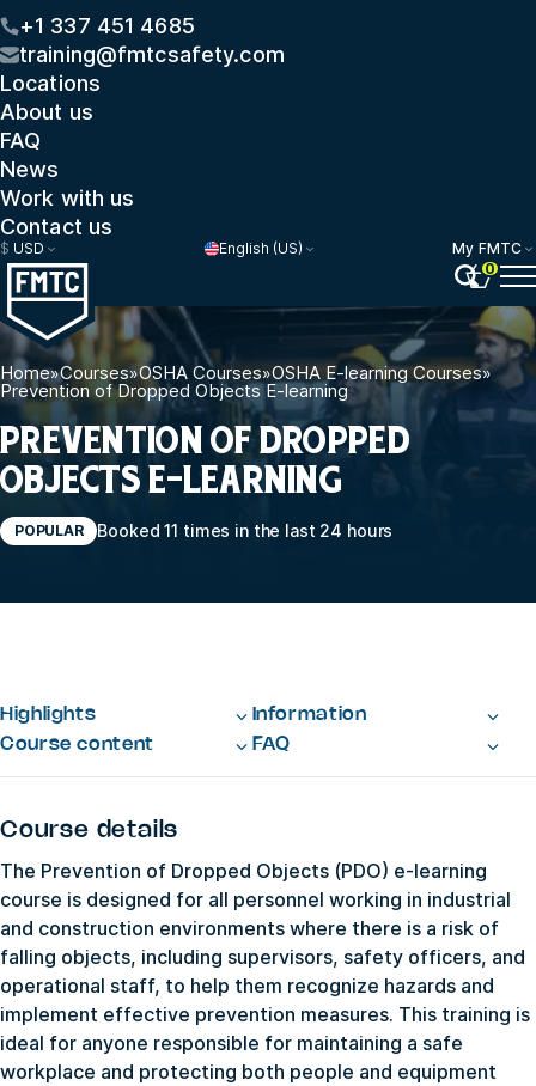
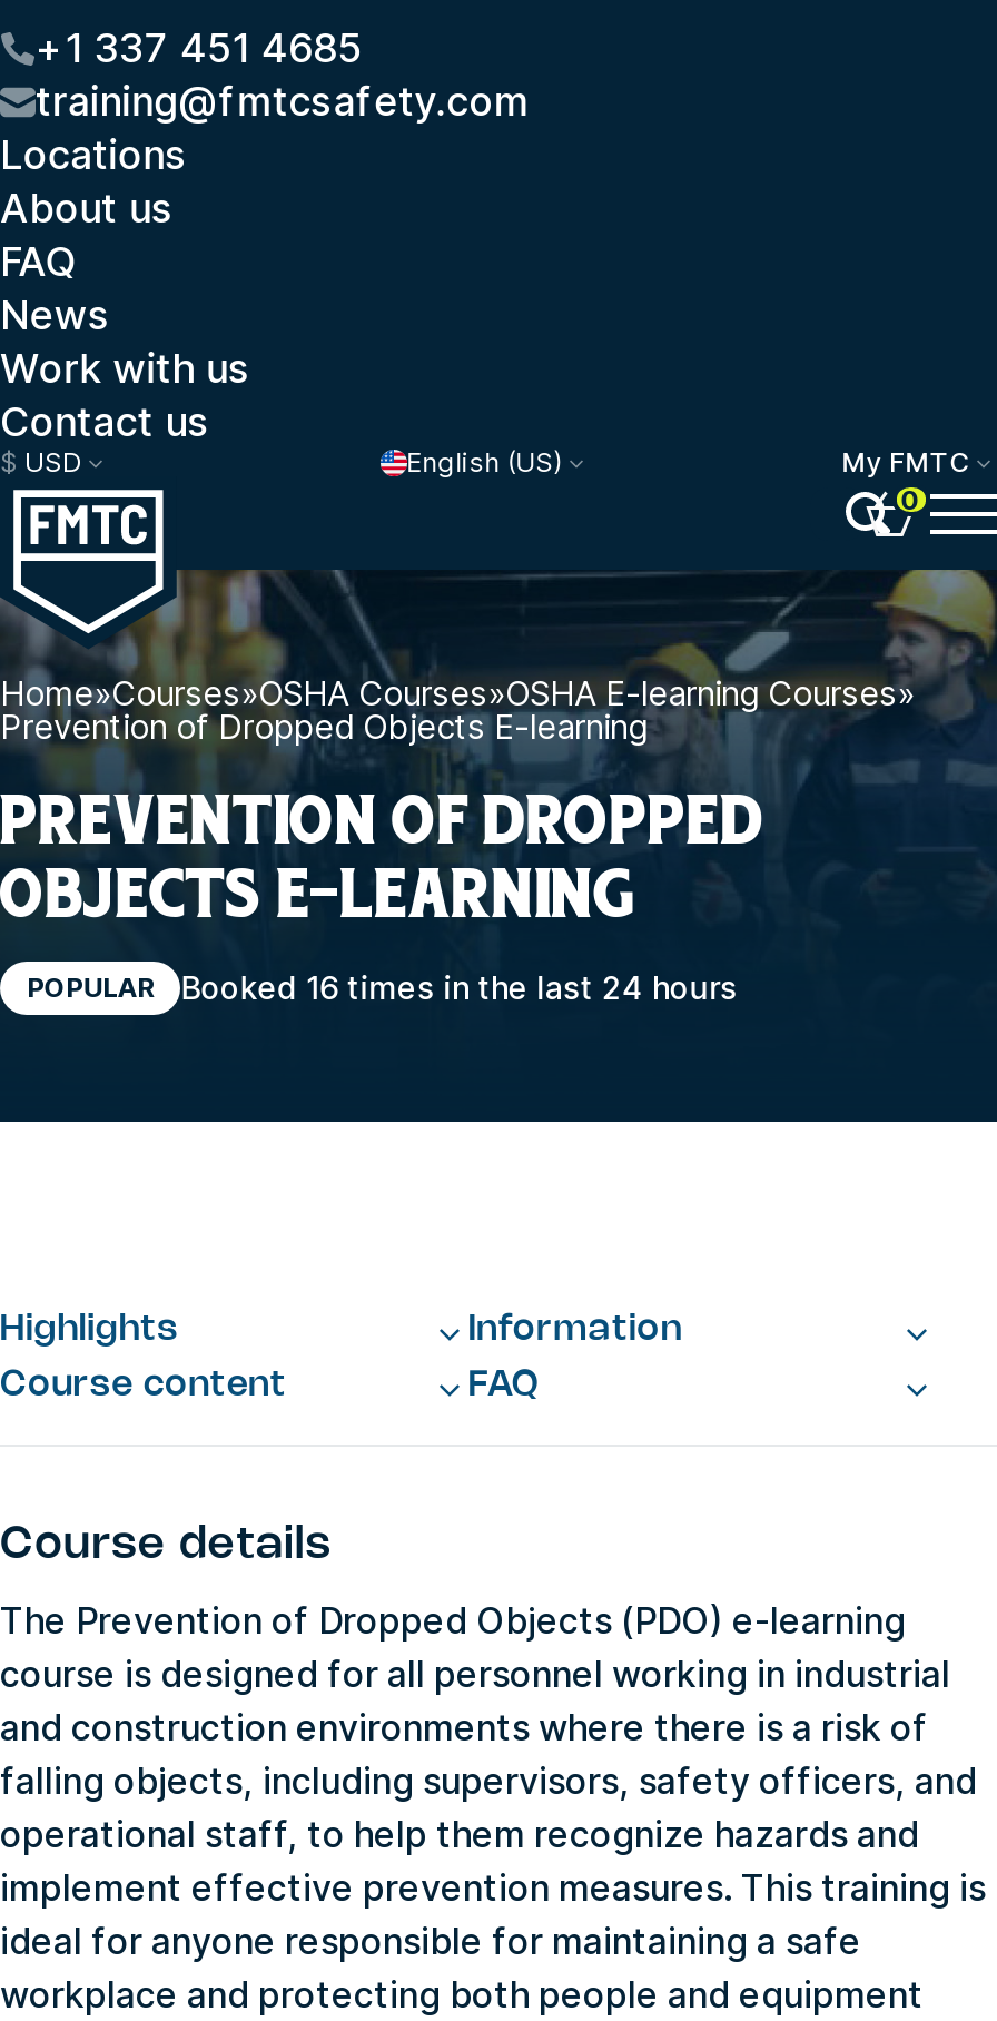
- Booked 11 times in the last 24 hours
+ Booked 16 times in the last 24 hours
